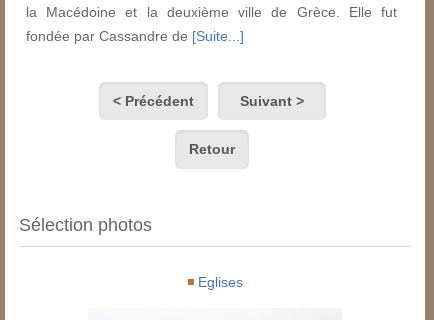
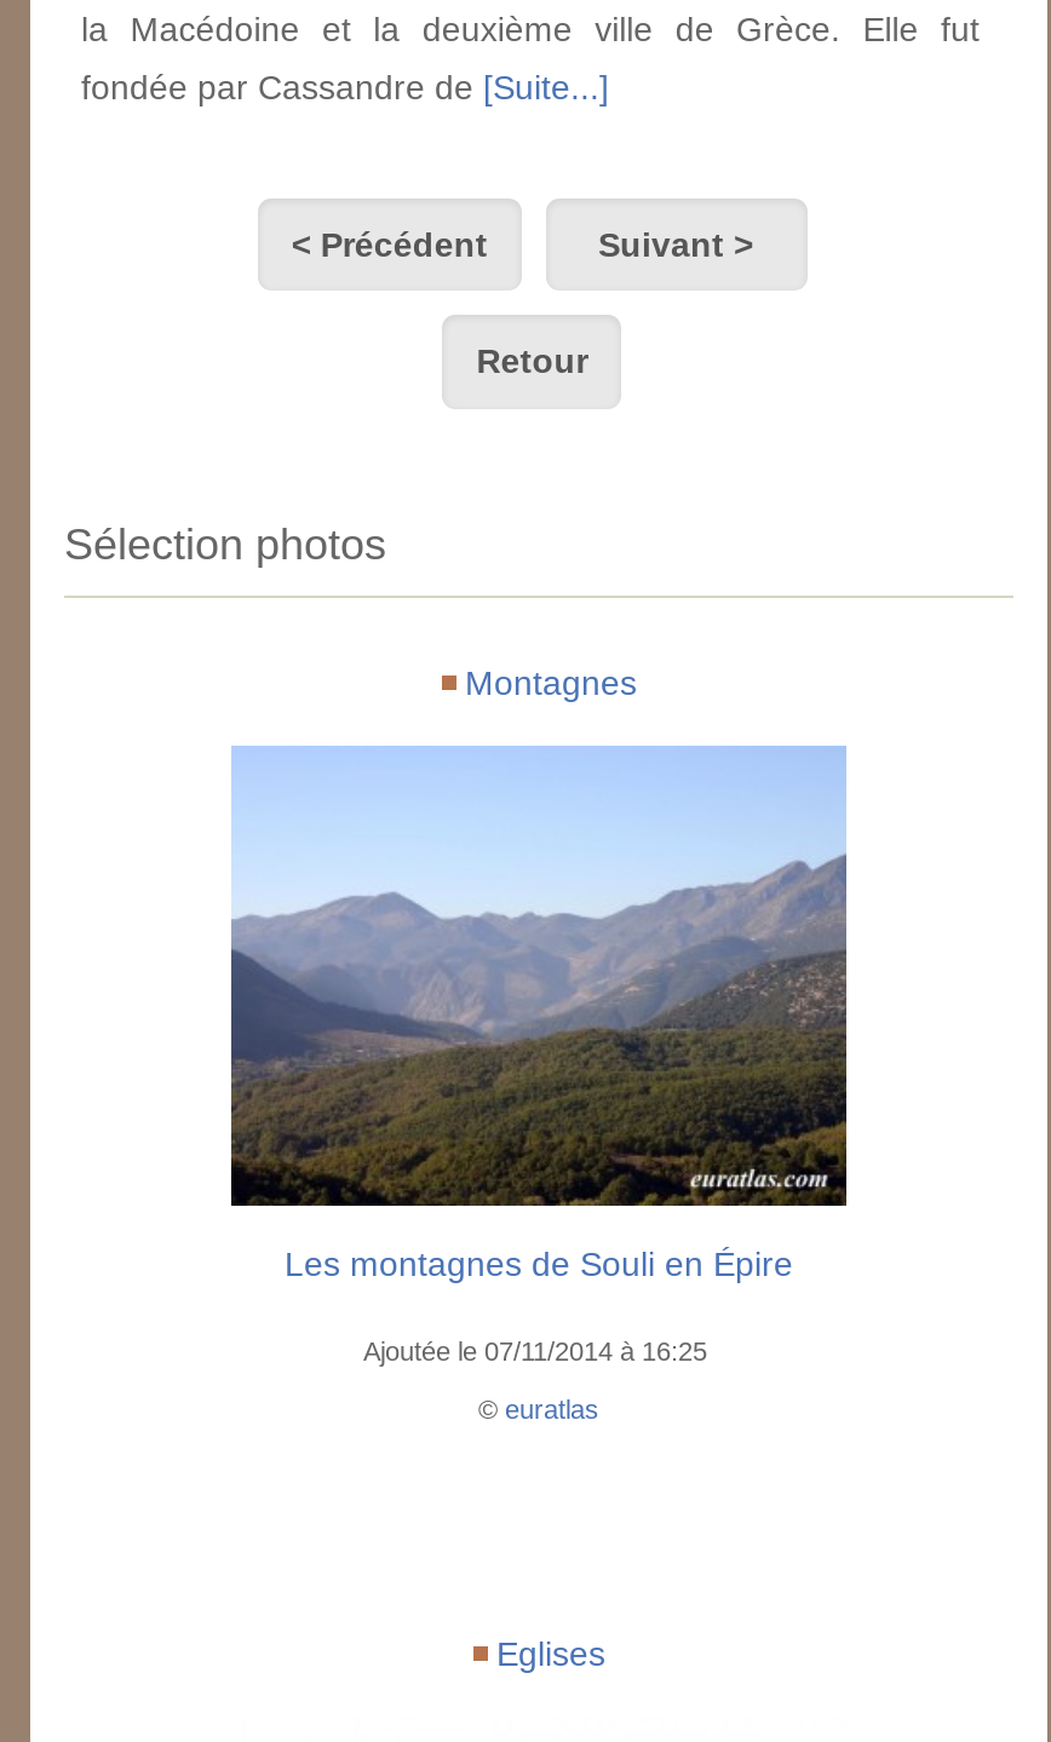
+ [image]
+ Les montagnes de Souli en Épire
+ Ajoutée le 07/11/2014 à 16:25
+ © euratlas

+ Montagnes
